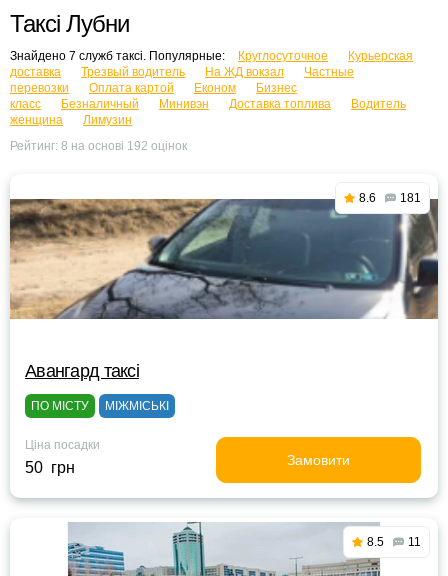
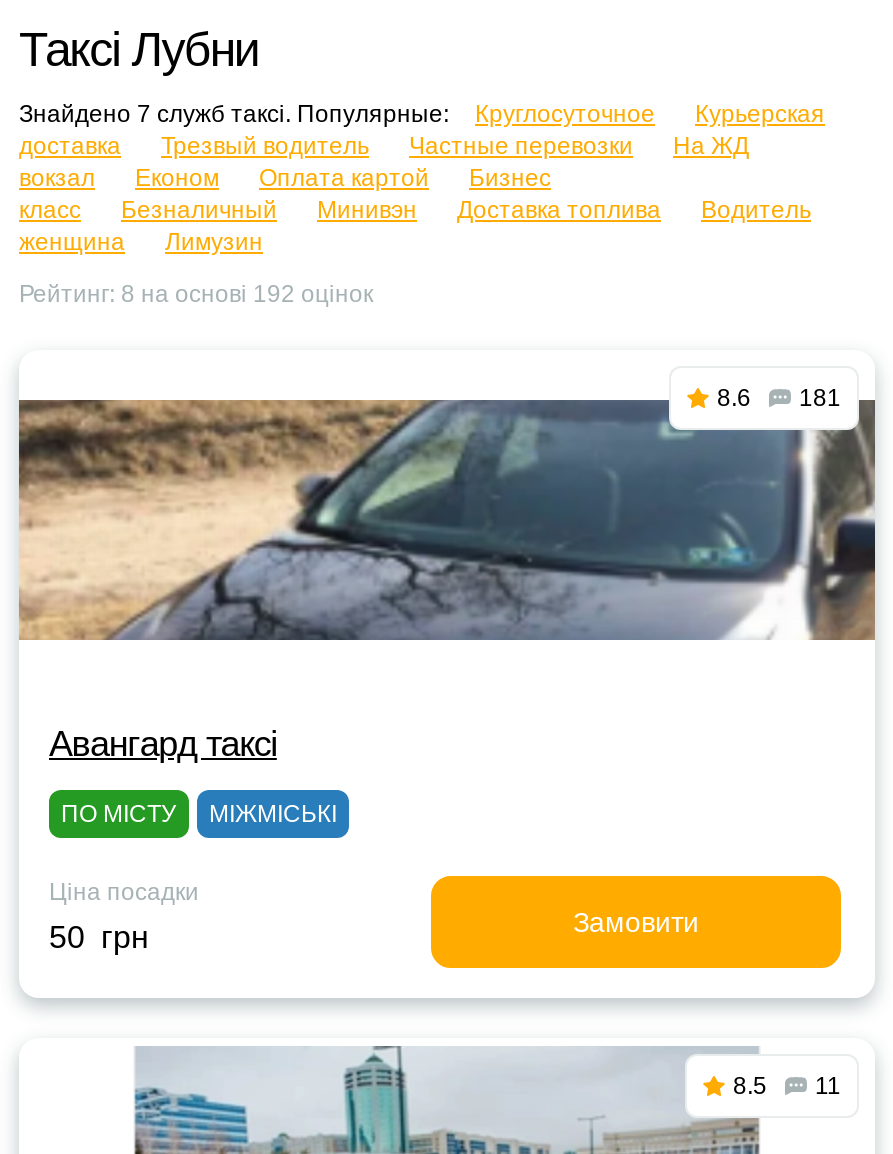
- На ЖД вокзал
- Частные
- перевозки
+ Частные перевозки
+ На ЖД
+ вокзал
+ Економ

- Економ
